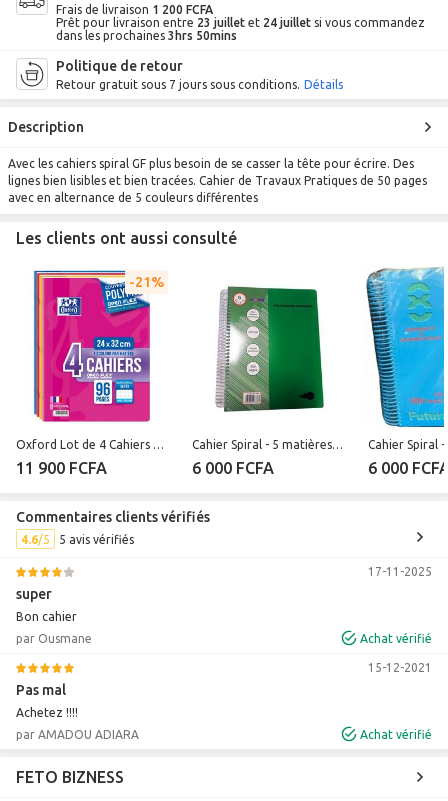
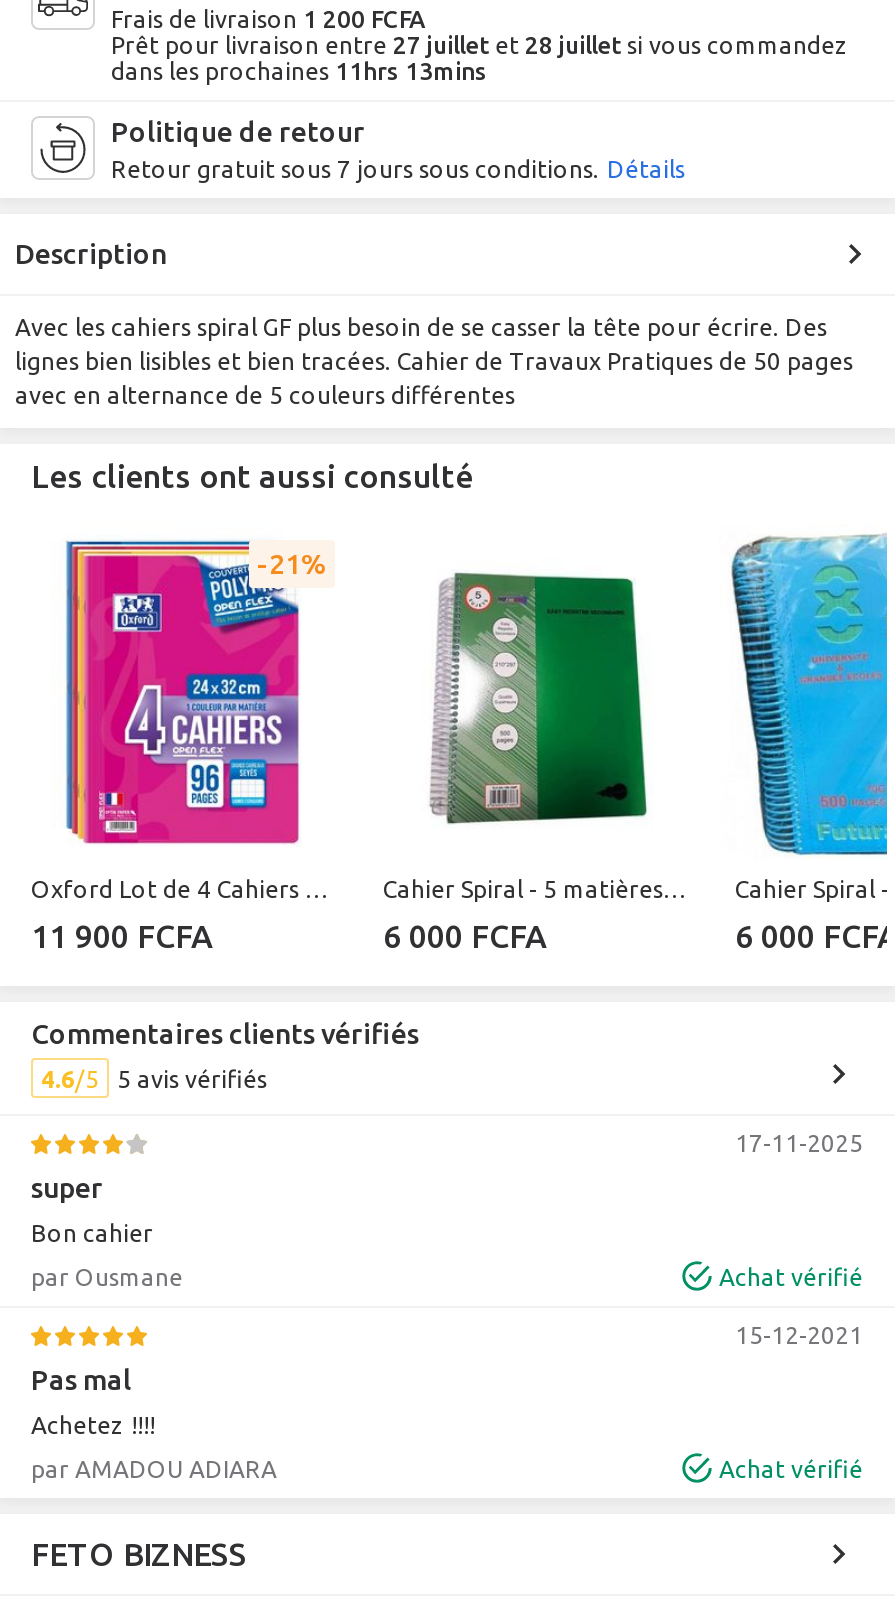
- Prêt pour livraison entre 23 juillet et 24 juillet si vous commandez
+ Prêt pour livraison entre 27 juillet et 28 juillet si vous commandez

- dans les prochaines 3hrs 50mins
+ dans les prochaines 11hrs 13mins
